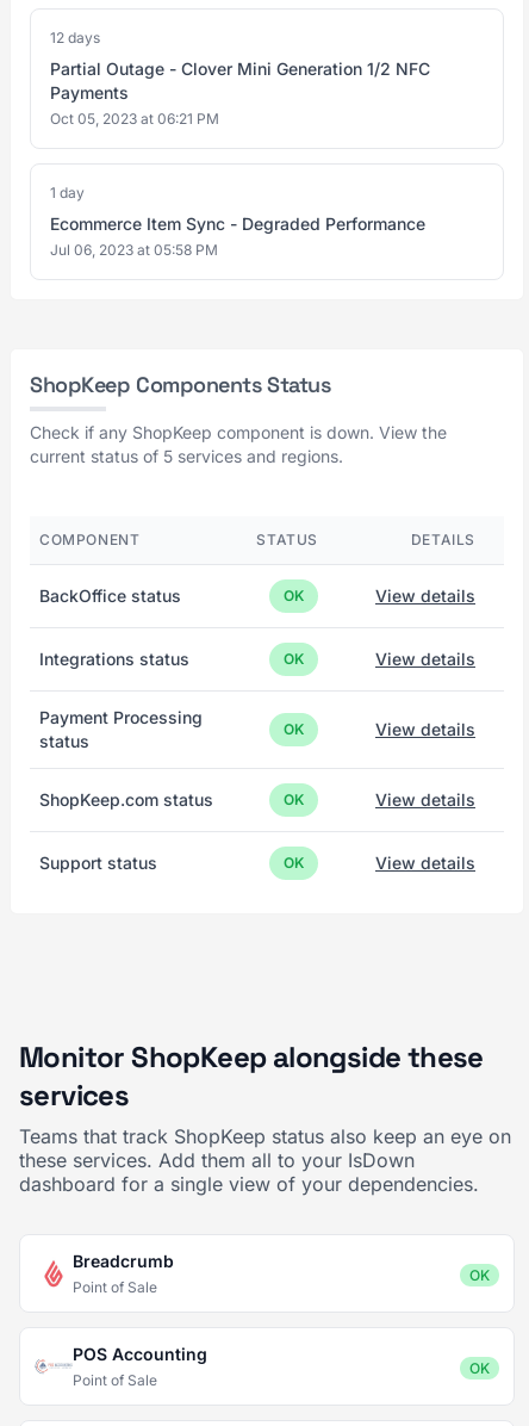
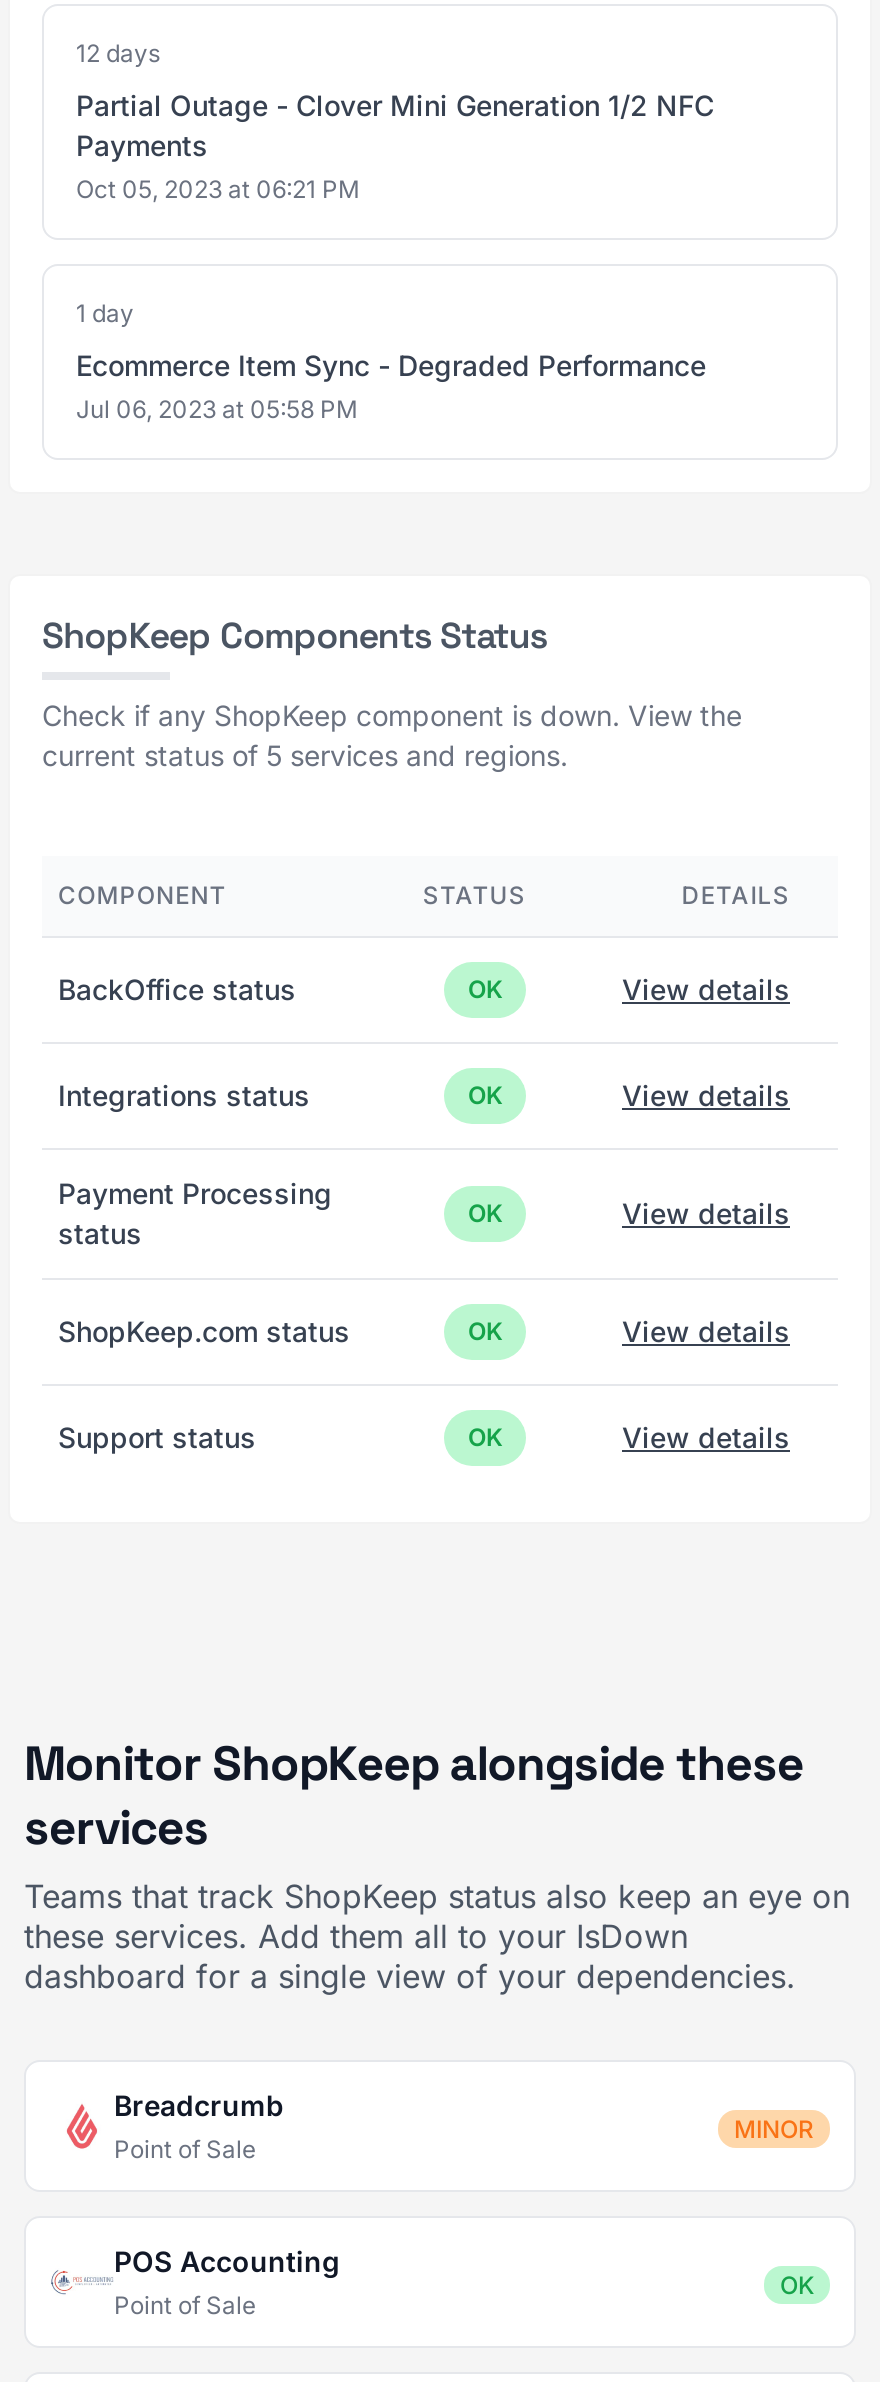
- OK
+ MINOR
